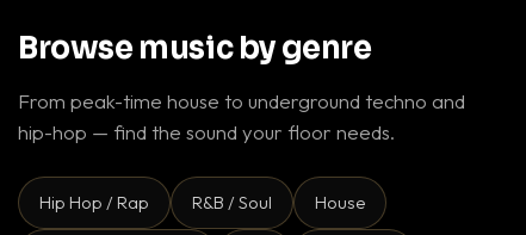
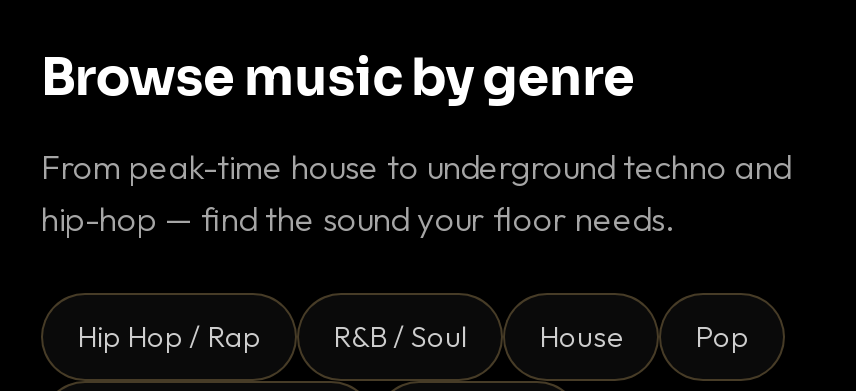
+ Pop
